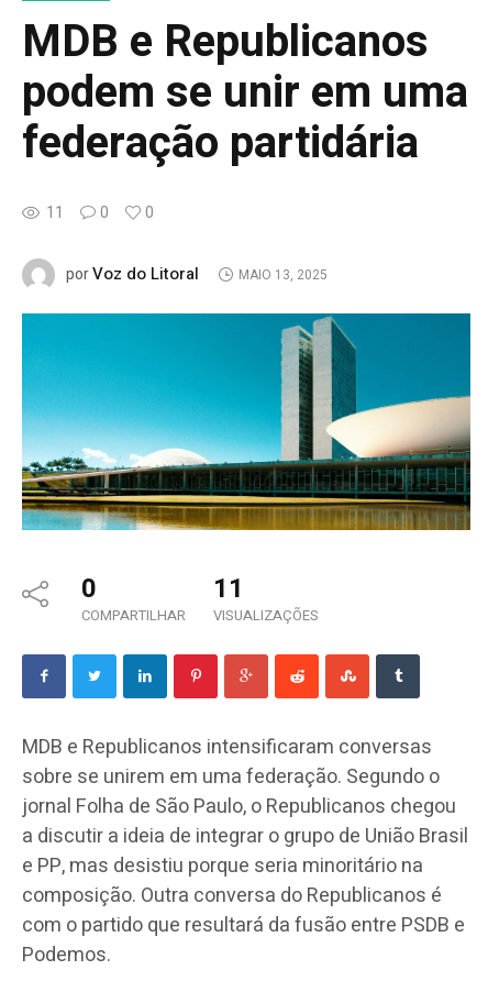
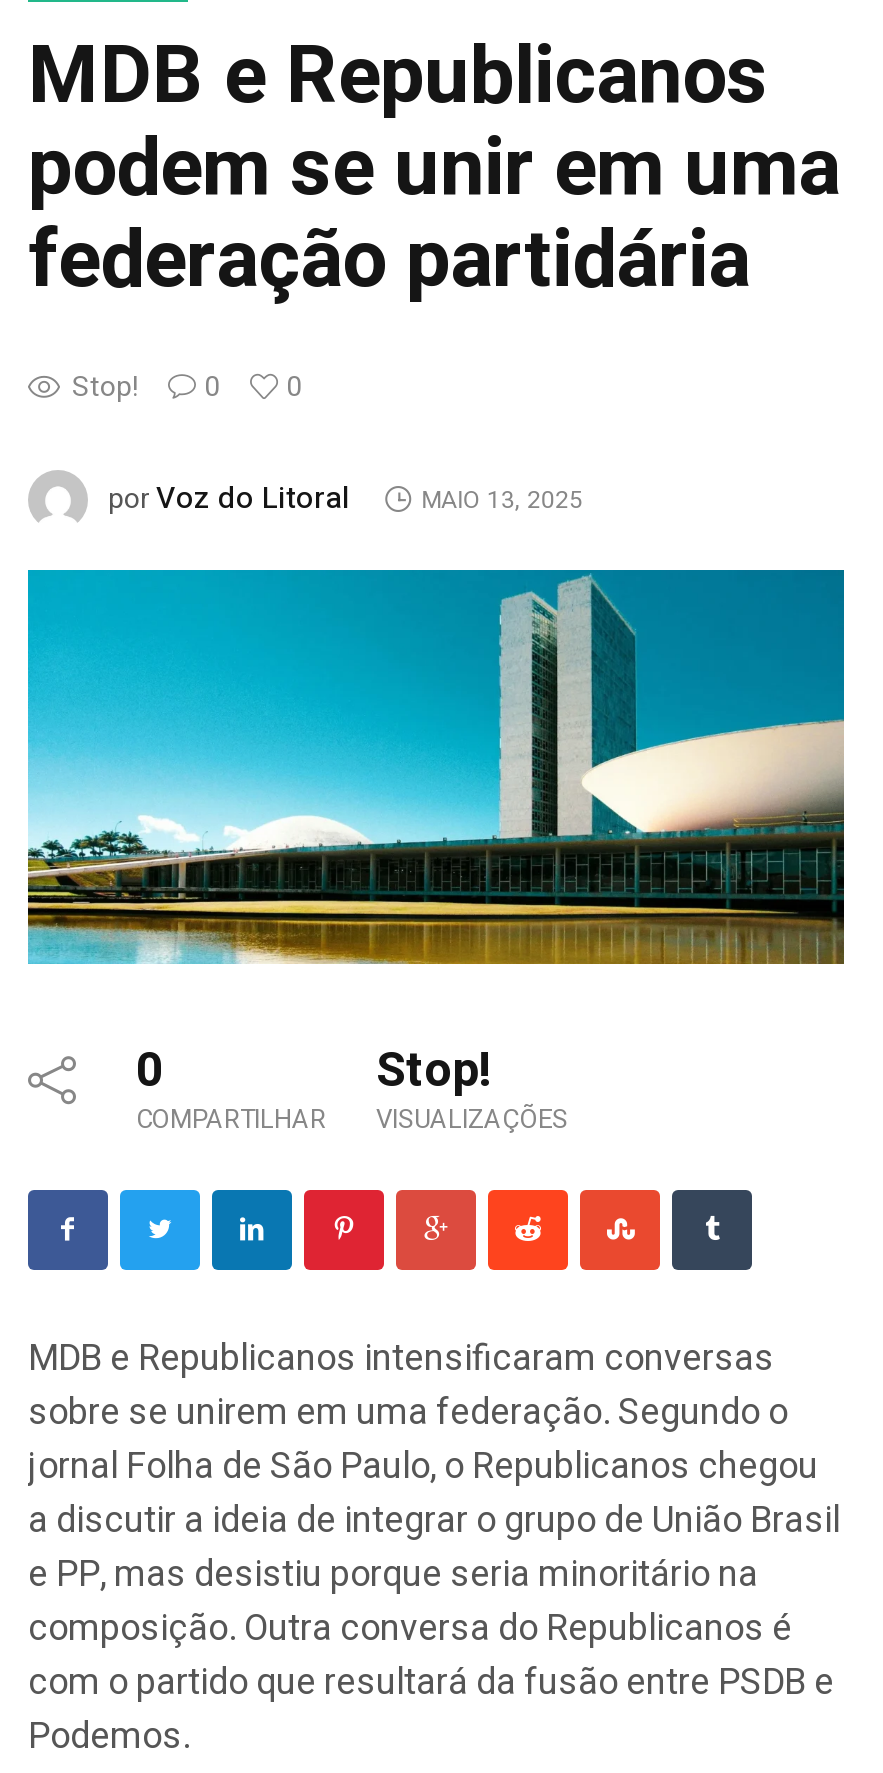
- 11
+ Stop!

- 11
+ Stop!
